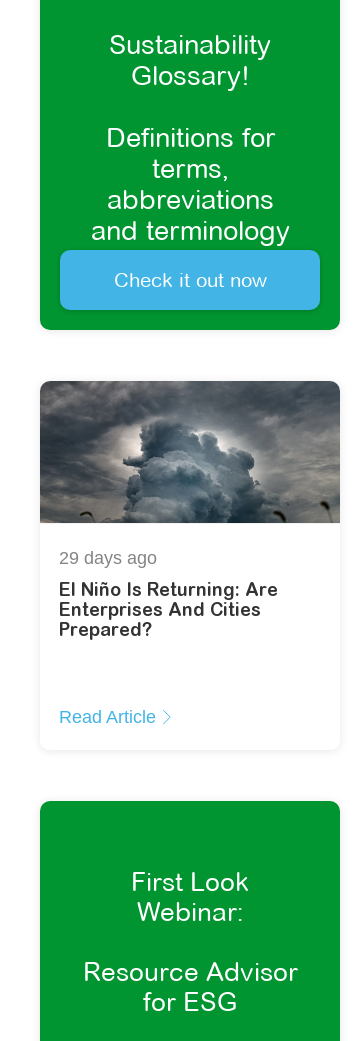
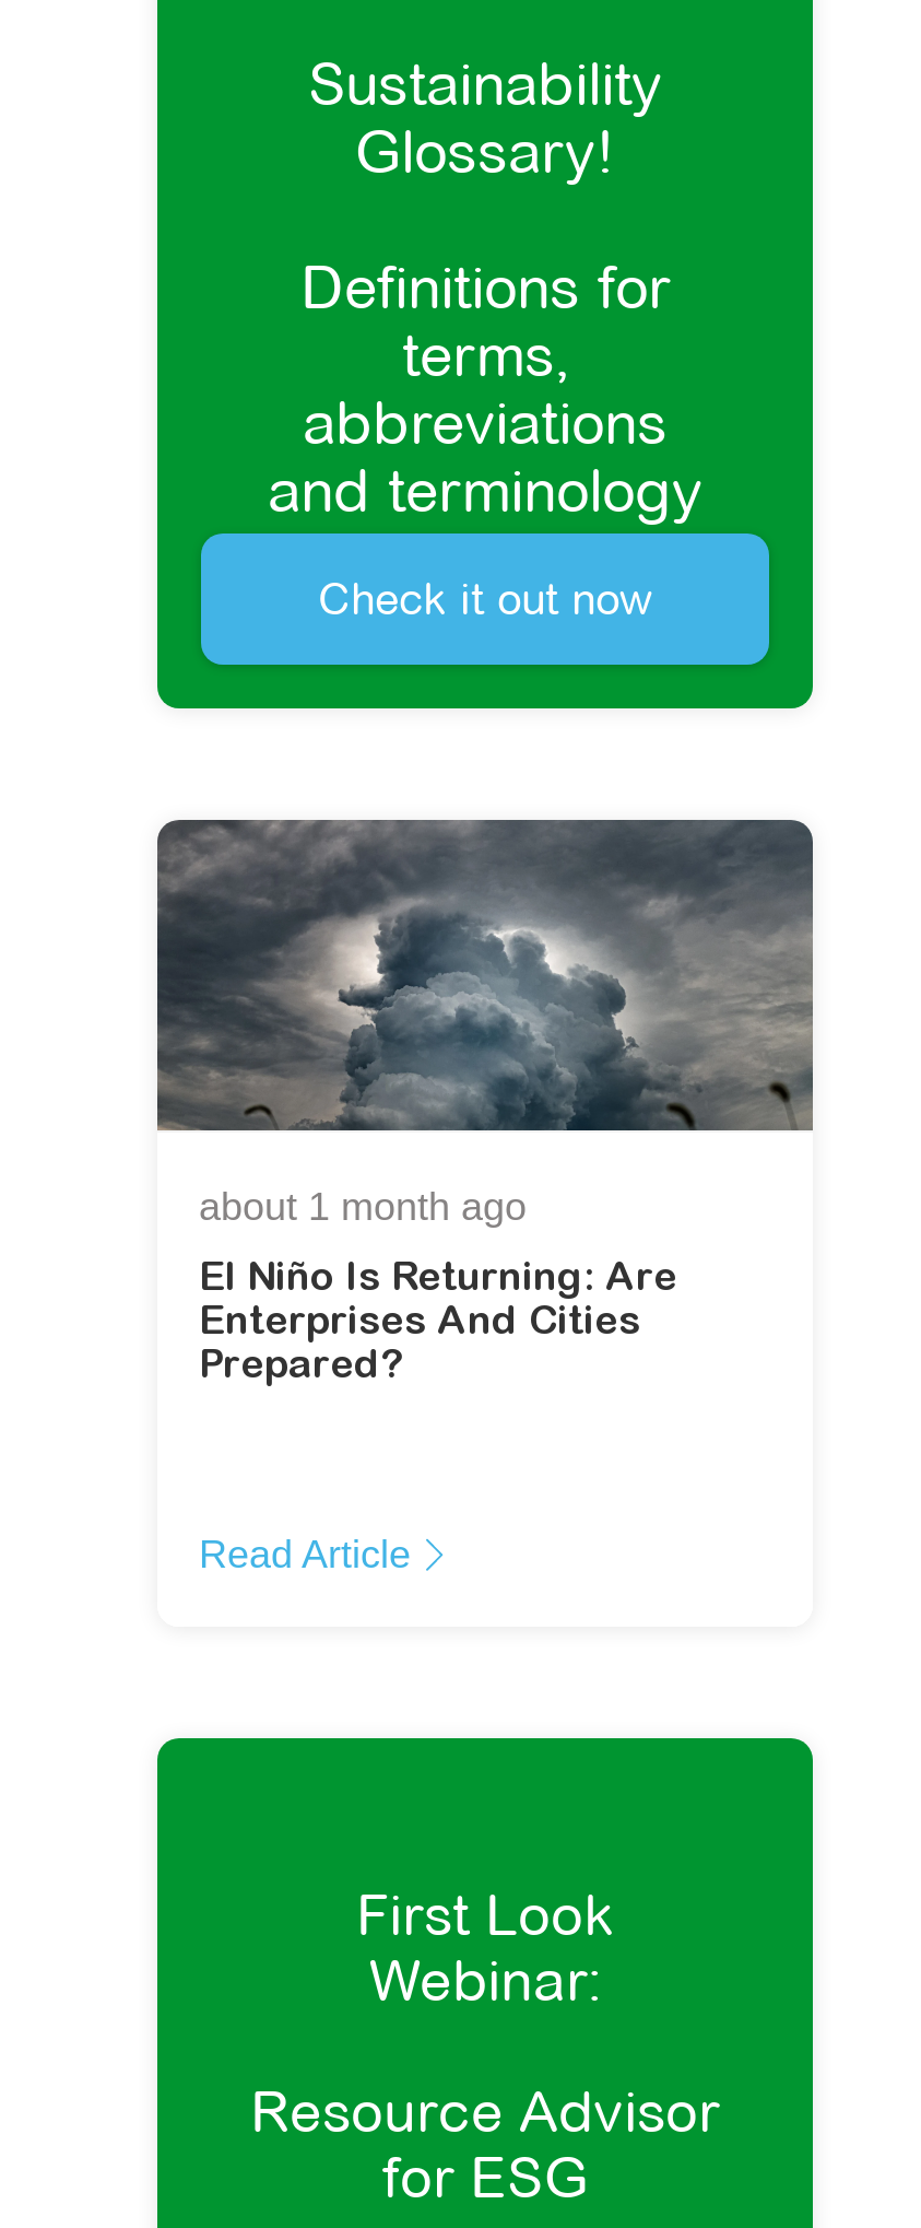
- 29 days ago
+ about 1 month ago
